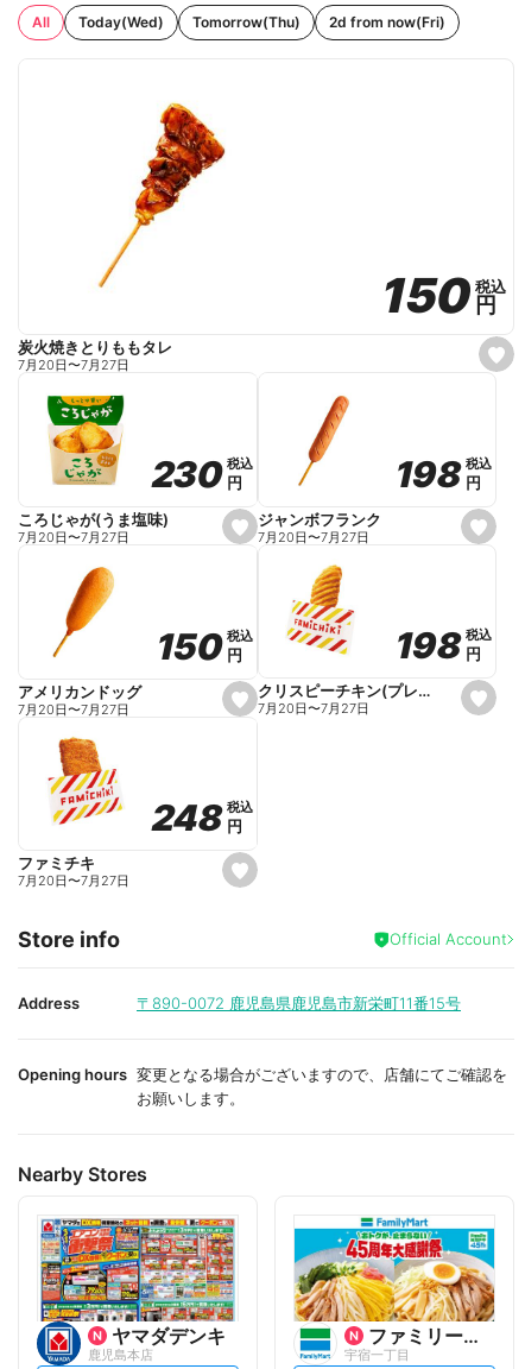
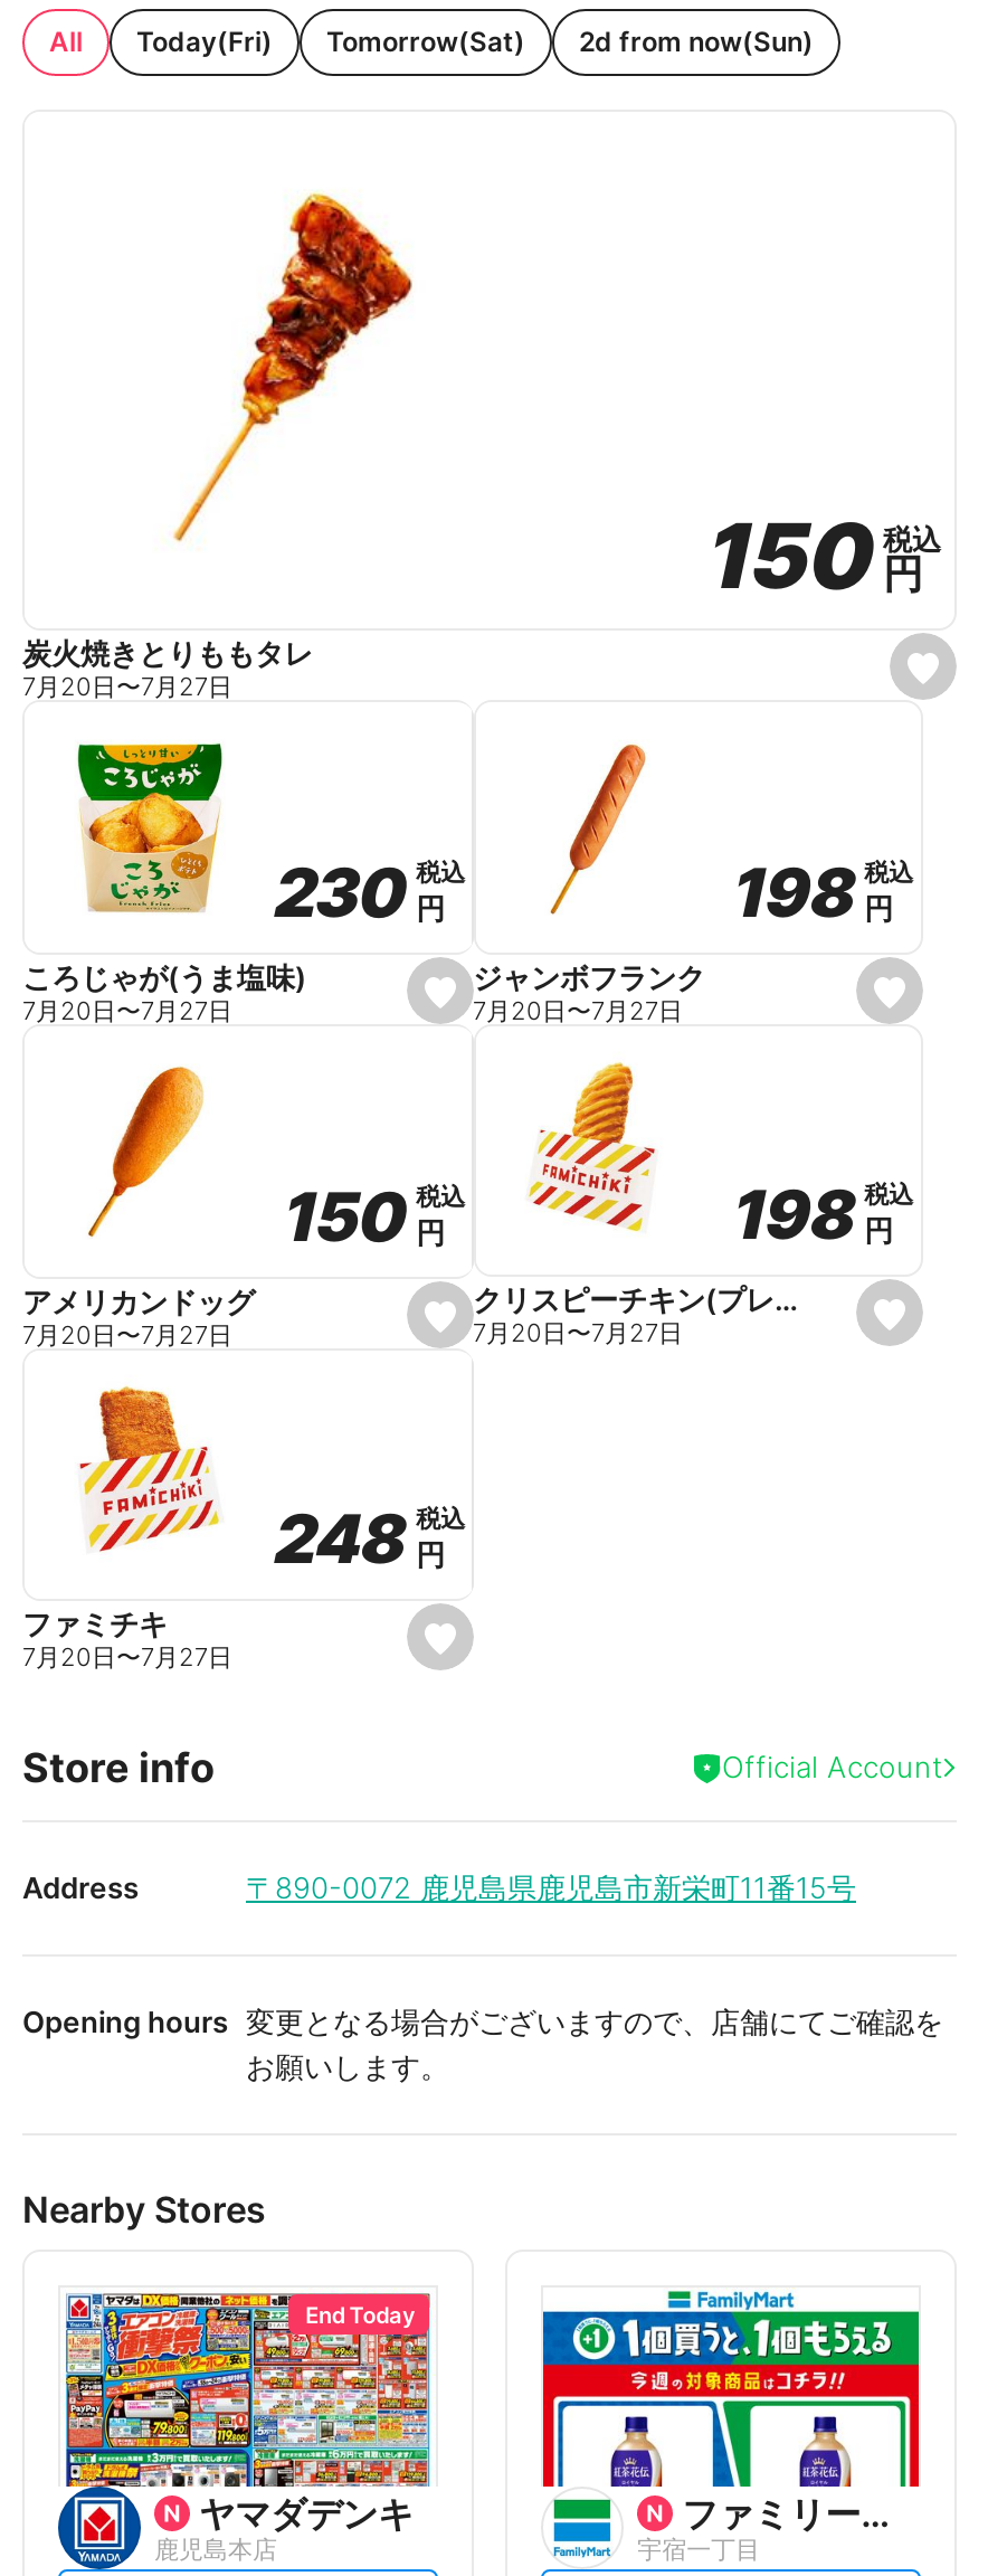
- Today(Wed)
- Tomorrow(Thu)
- 2d from now(Fri)
+ Today(Fri)
+ Tomorrow(Sat)
+ 2d from now(Sun)

+ End Today

- [image]
+ [image]
